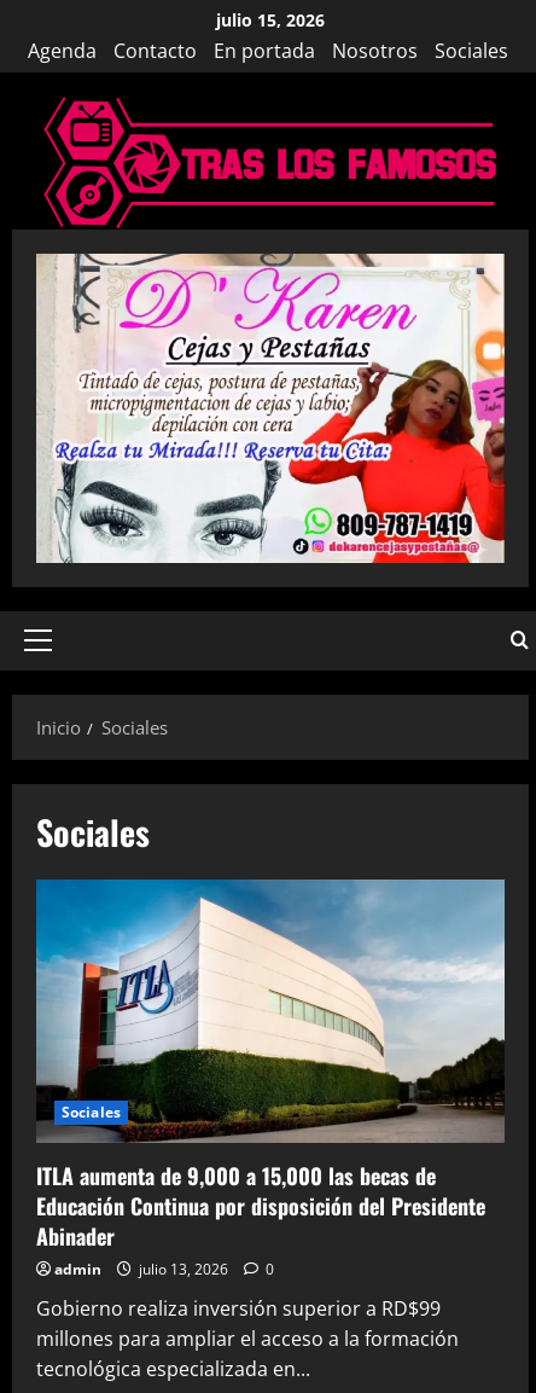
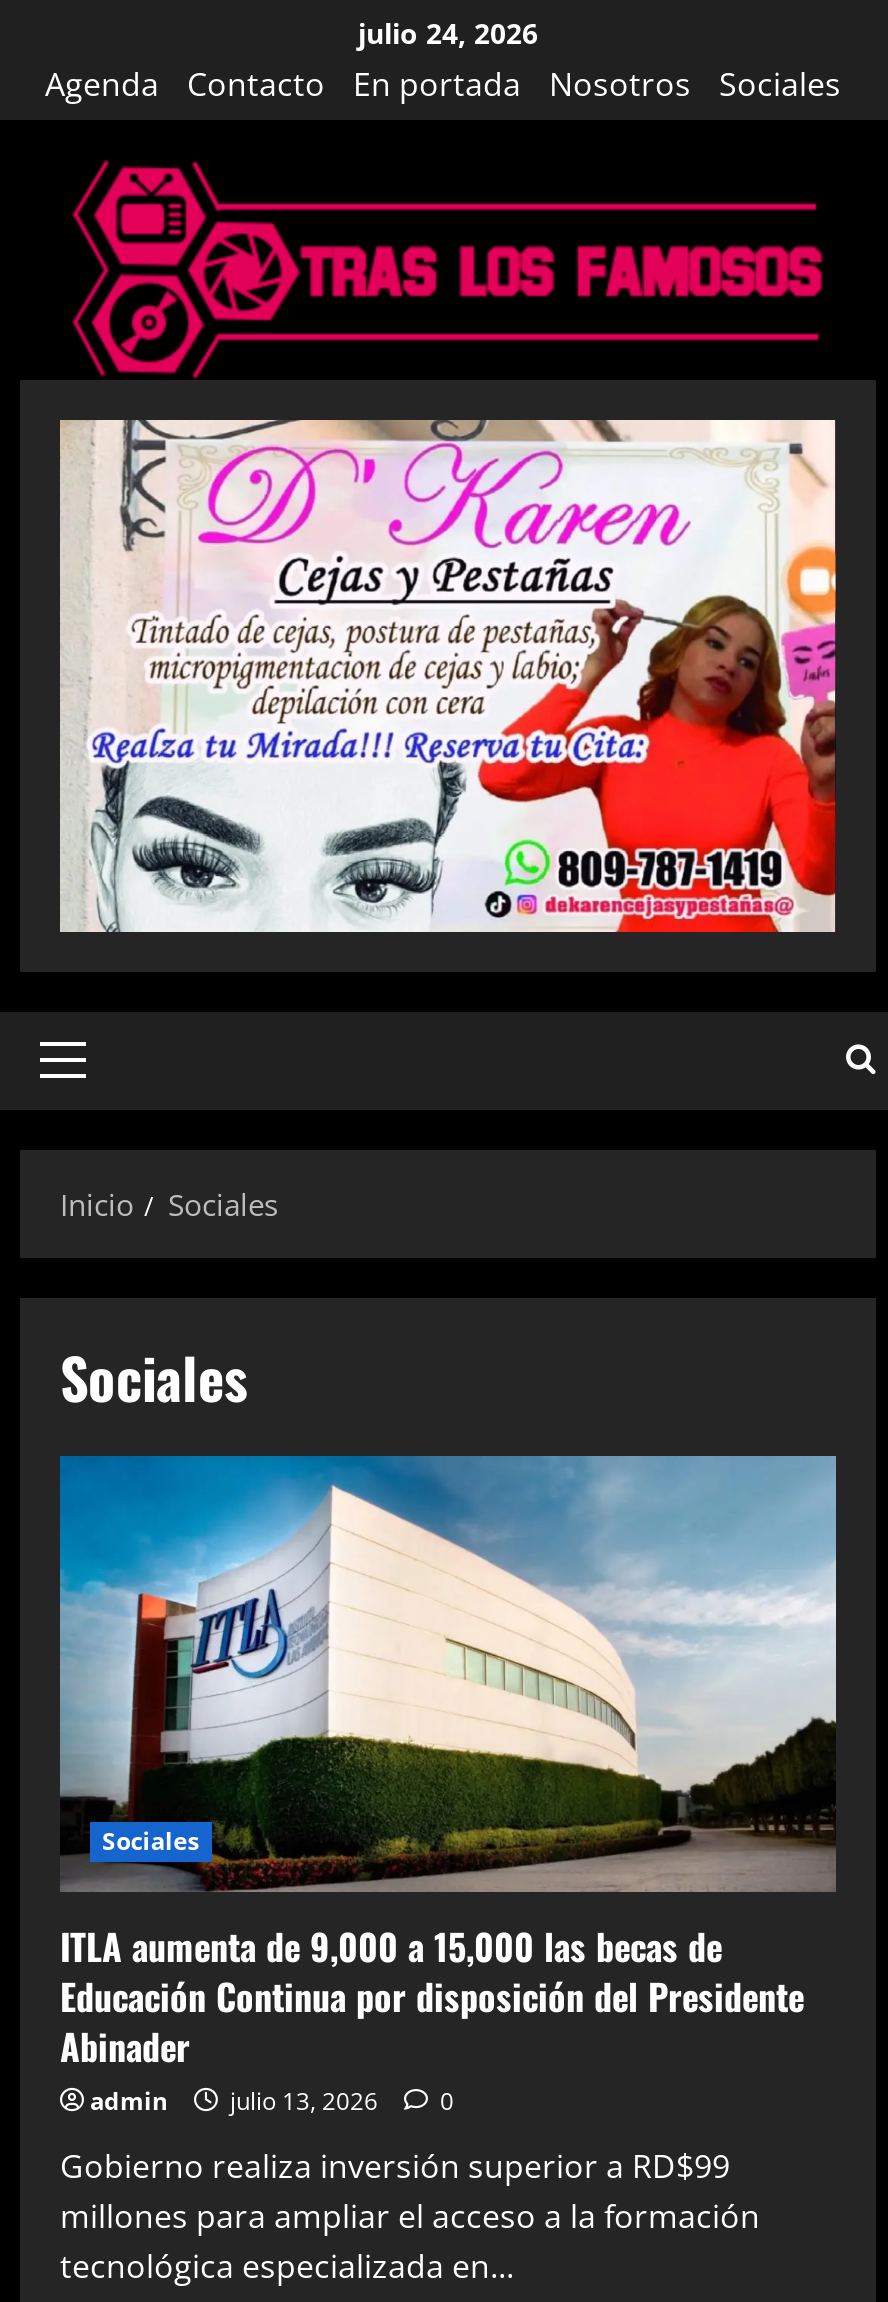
- julio 15, 2026
+ julio 24, 2026
